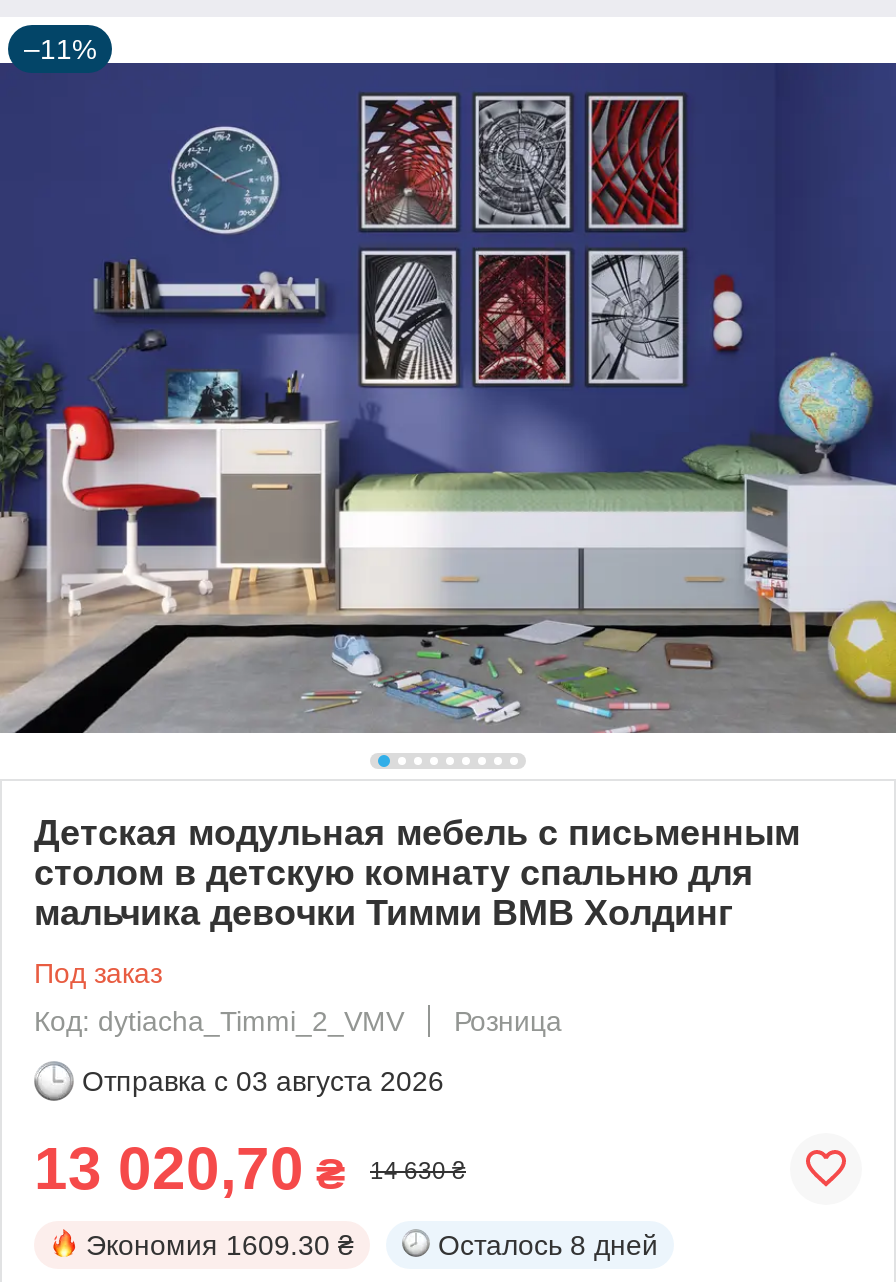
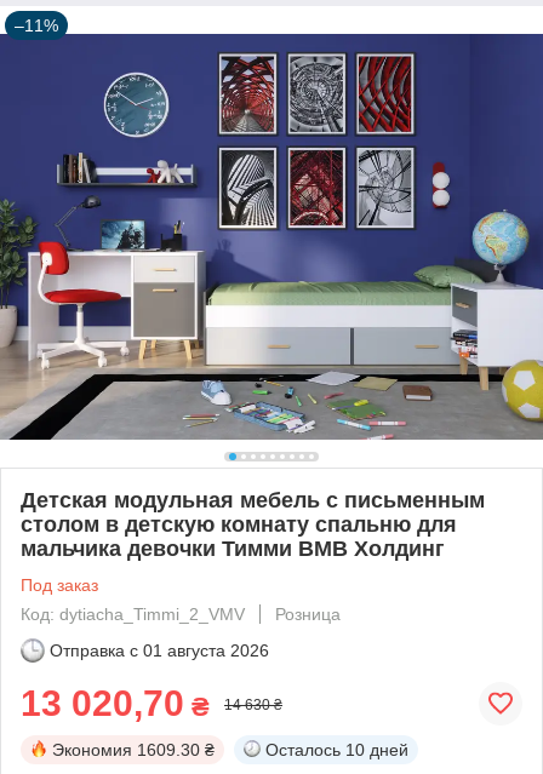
- Отправка с 03 августа 2026
+ Отправка с 01 августа 2026

- Осталось 8 дней
+ Осталось 10 дней
